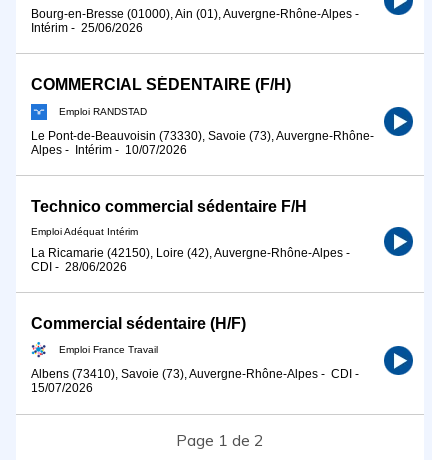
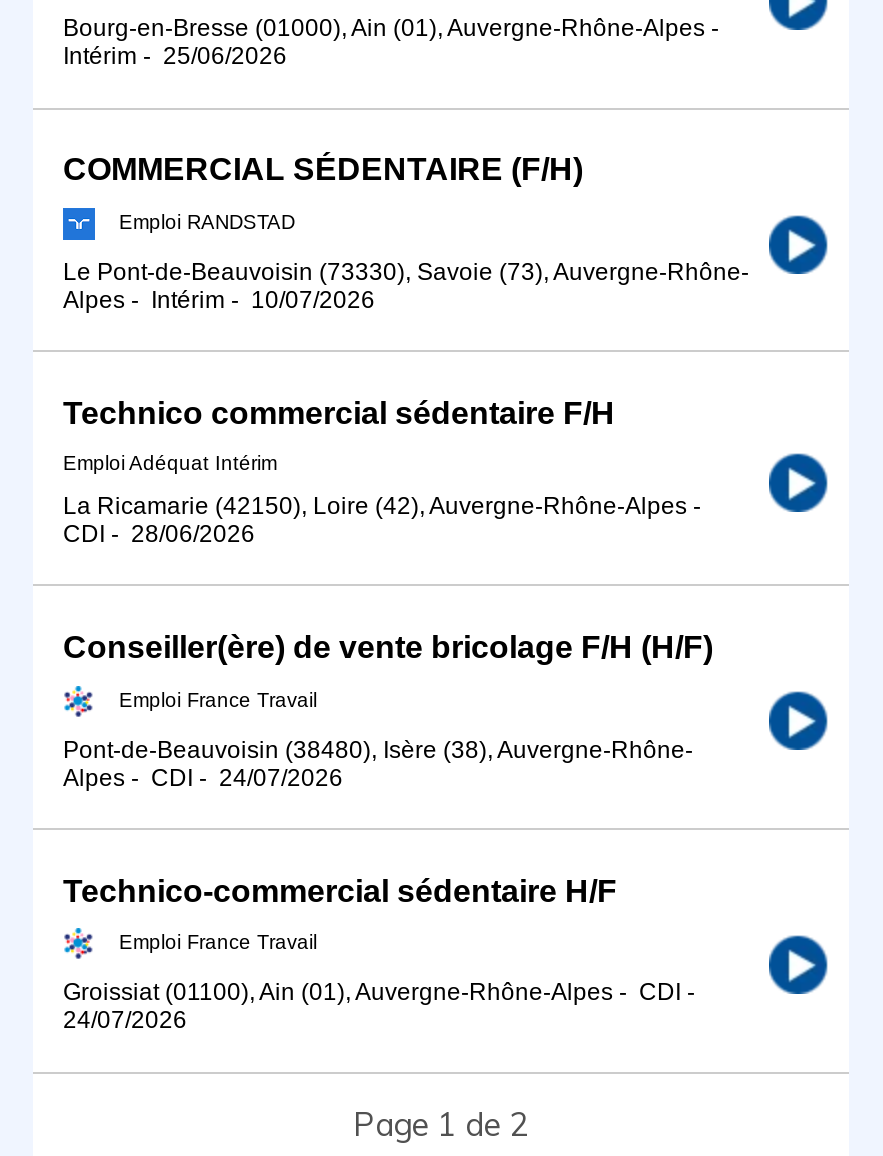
- Commercial sédentaire (H/F)
+ Conseiller(ère) de vente bricolage F/H (H/F)

- Albens (73410), Savoie (73), Auvergne-Rhône-Alpes - CDI -
- 15/07/2026
+ Pont-de-Beauvoisin (38480), Isère (38), Auvergne-Rhône-
+ Alpes - CDI - 24/07/2026
+ Technico-commercial sédentaire H/F
+ Emploi France Travail
+ Groissiat (01100), Ain (01), Auvergne-Rhône-Alpes - CDI -
+ 24/07/2026
